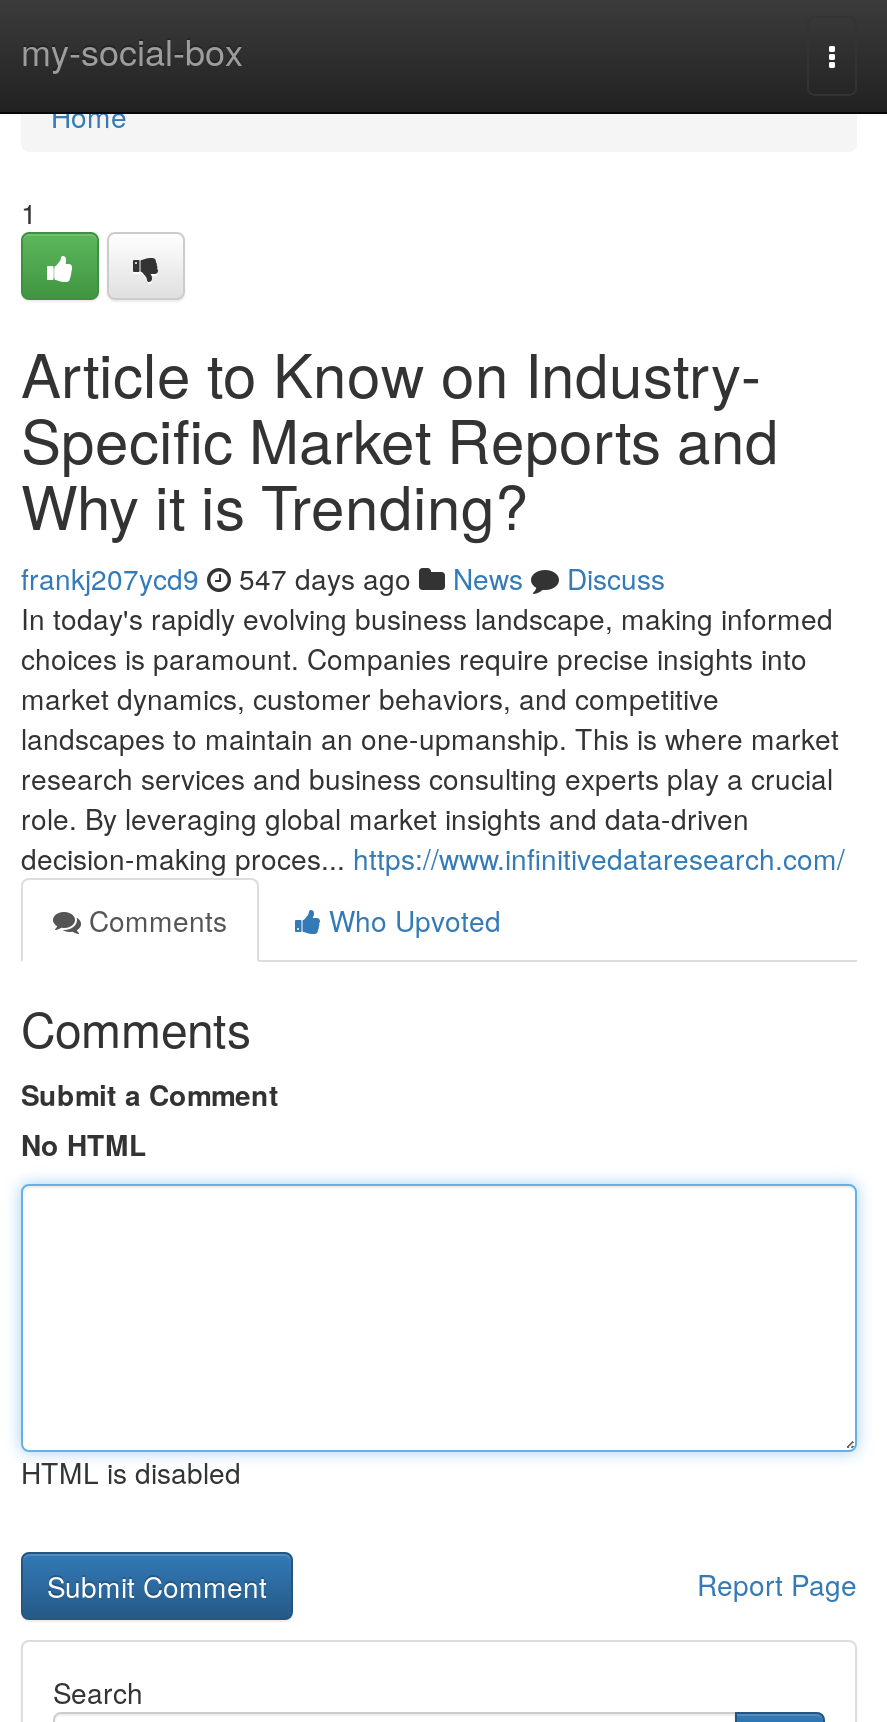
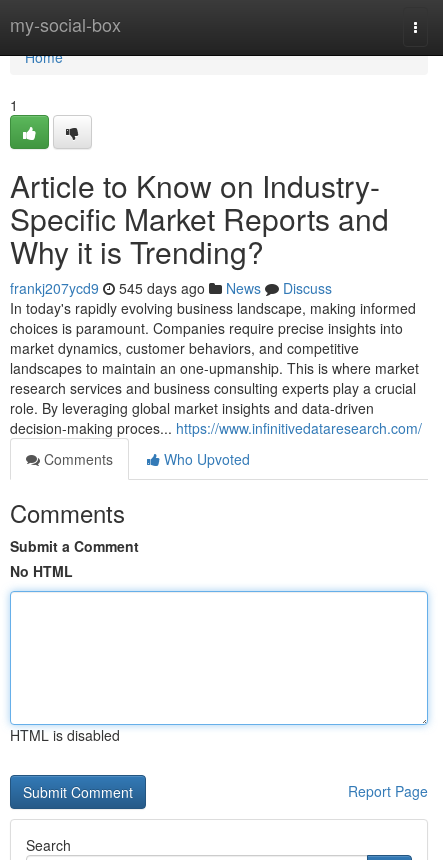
- frankj207ycd9 547 days ago News Discuss
+ frankj207ycd9 545 days ago News Discuss
